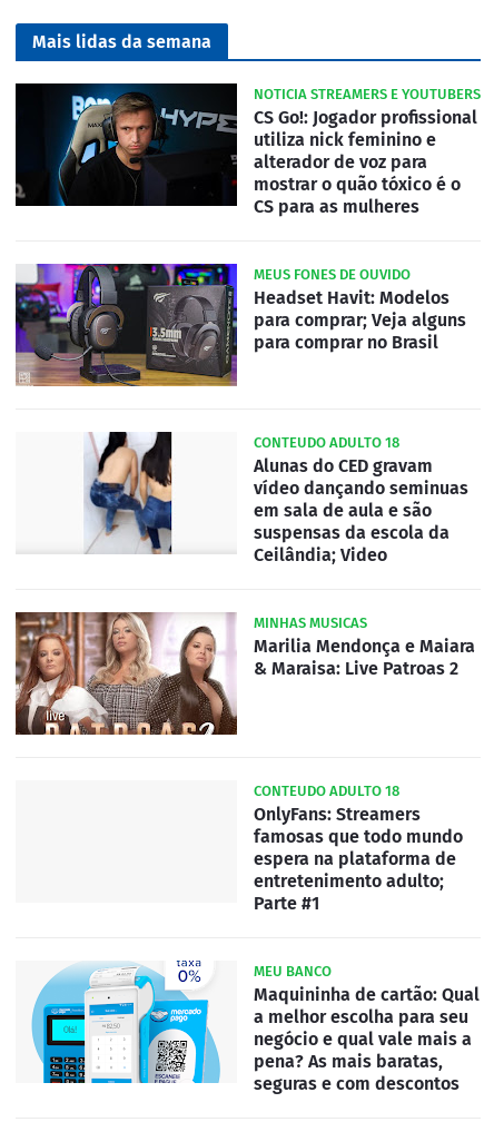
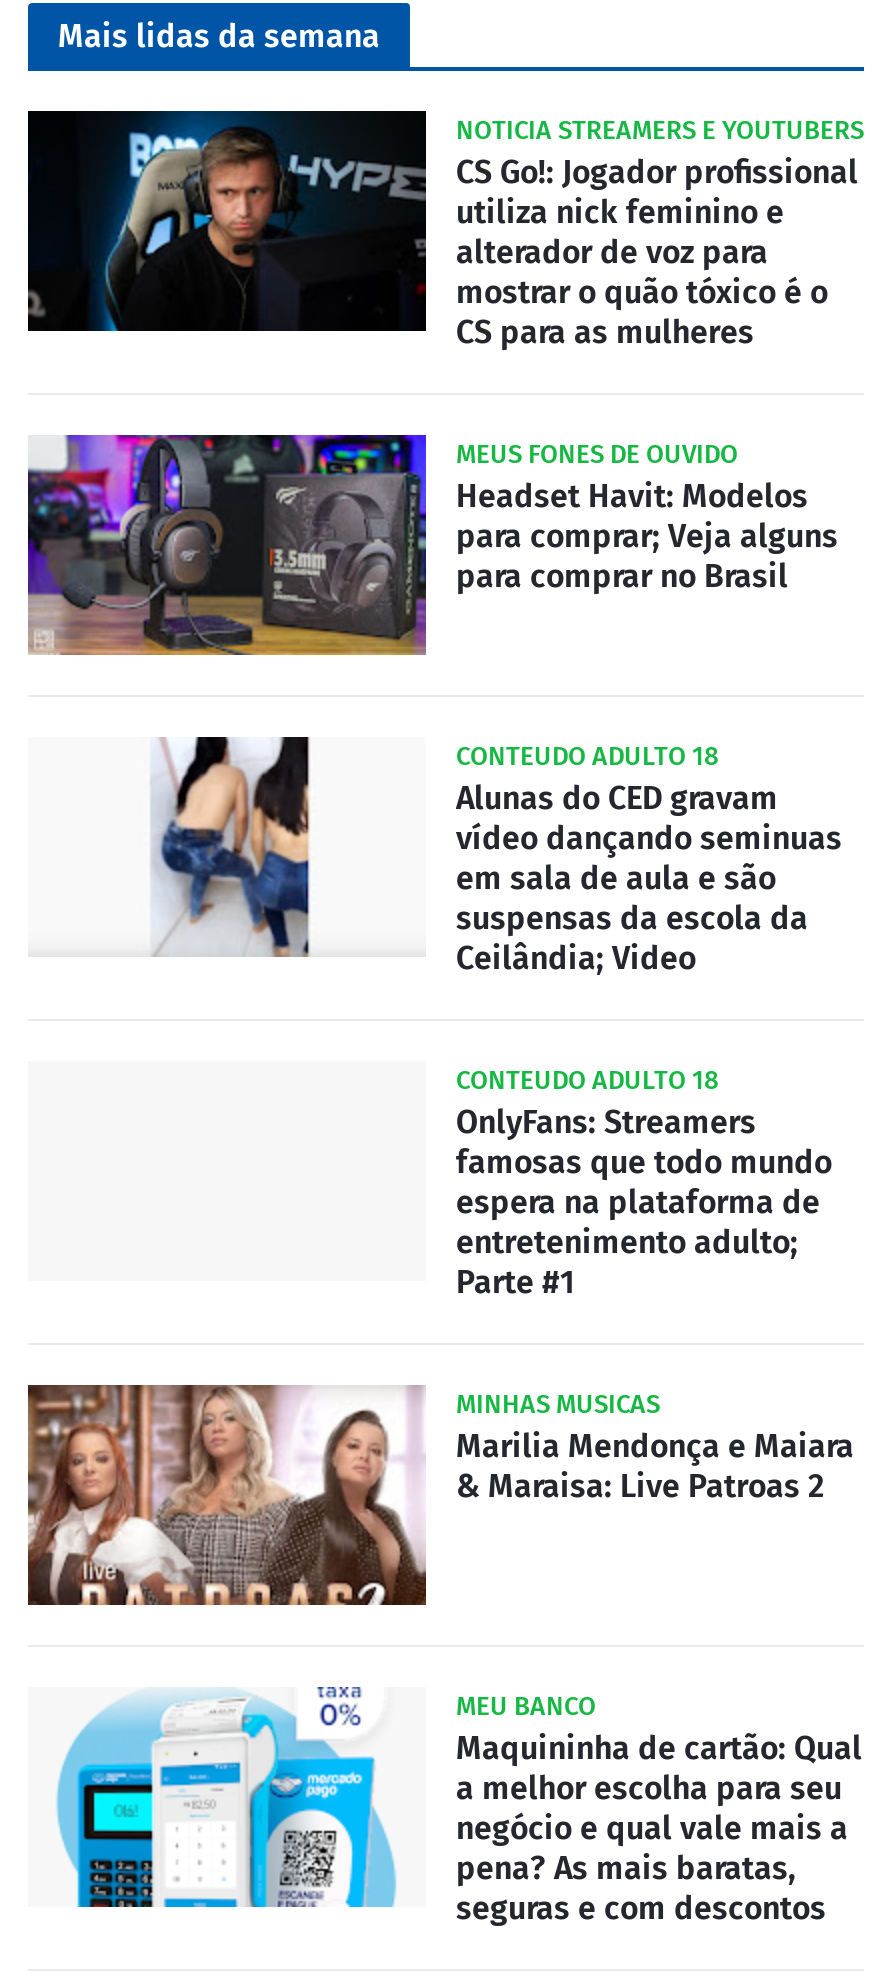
moved down: [image] | MINHAS MUSICAS | Marilia Mendonça e Maiara | & Maraisa: Live Patroas 2

moved up: CONTEUDO ADULTO 18 | OnlyFans: Streamers | famosas que todo mundo | espera na plataforma de | entretenimento adulto; | Parte #1
